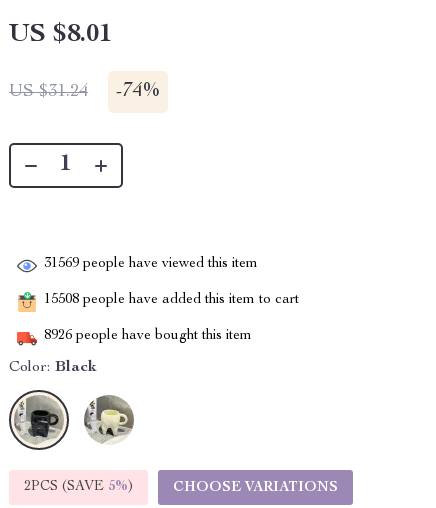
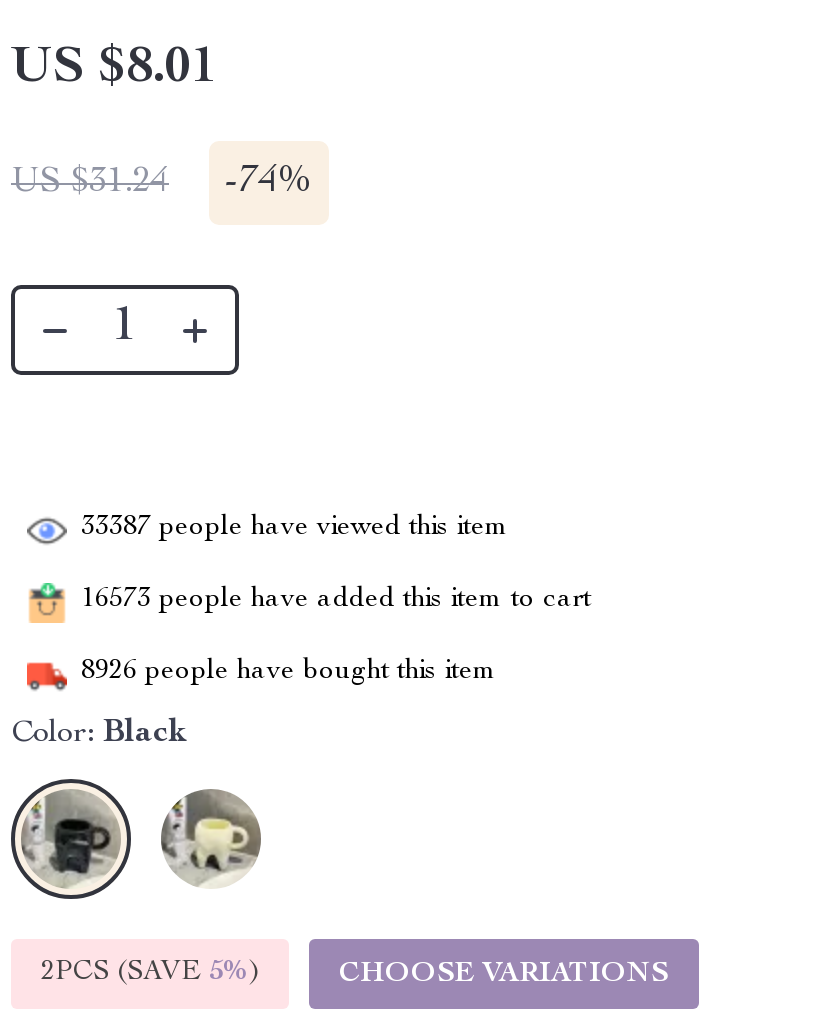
- 31569 people have viewed this item
+ 33387 people have viewed this item

- 15508 people have added this item to cart
+ 16573 people have added this item to cart
